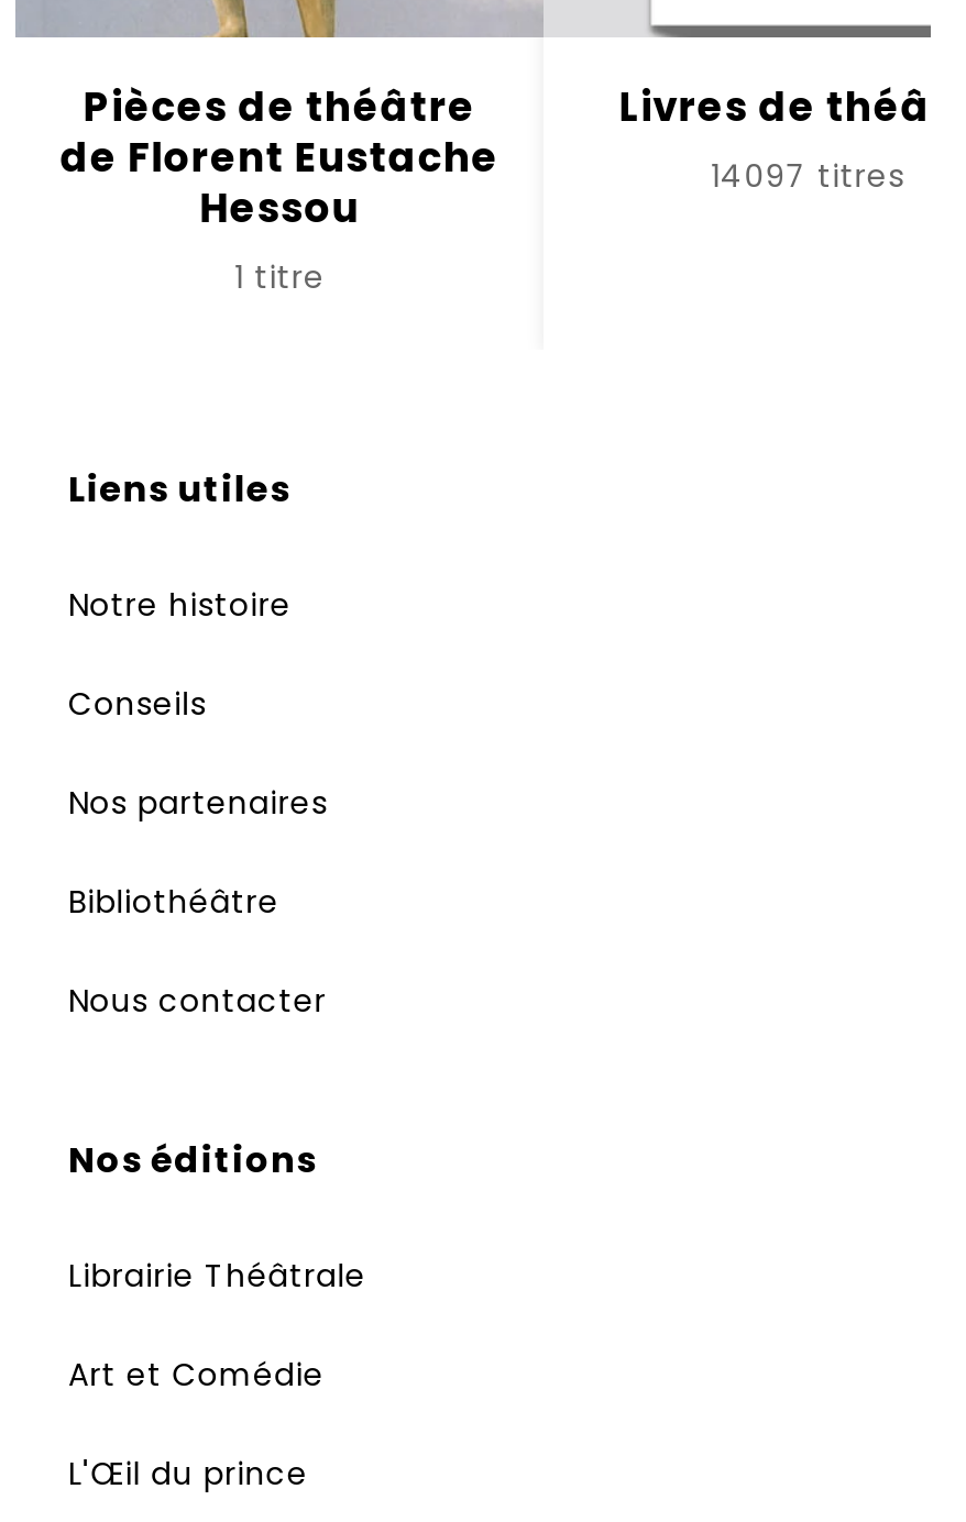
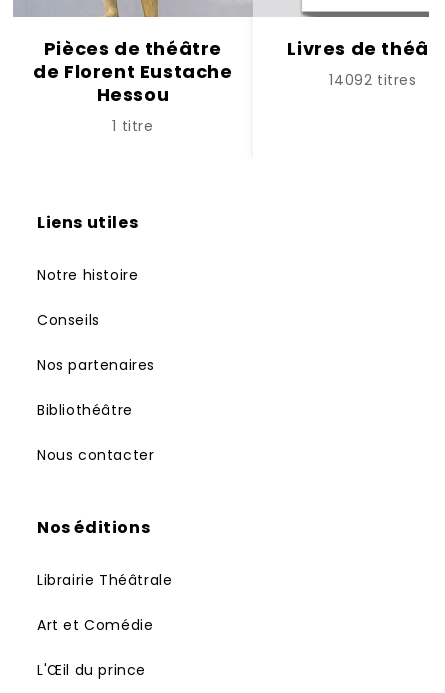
- 14097 titres
+ 14092 titres
